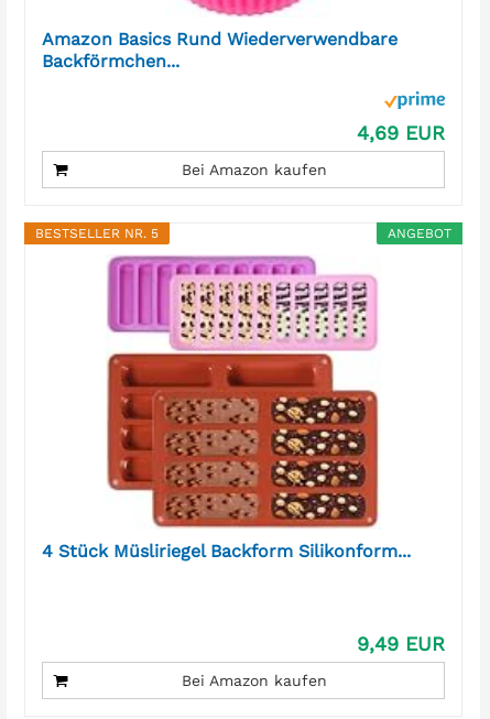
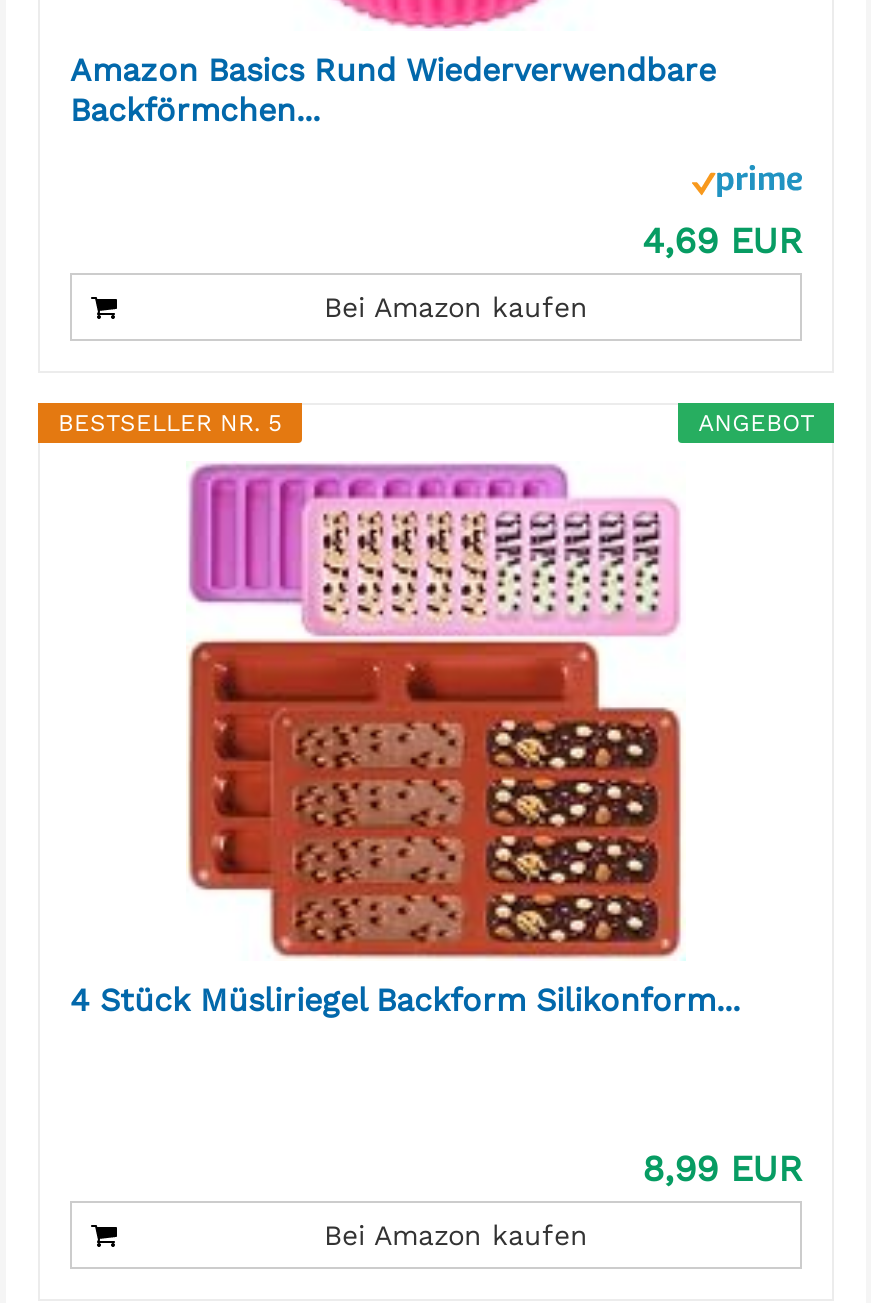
- 9,49 EUR
+ 8,99 EUR
